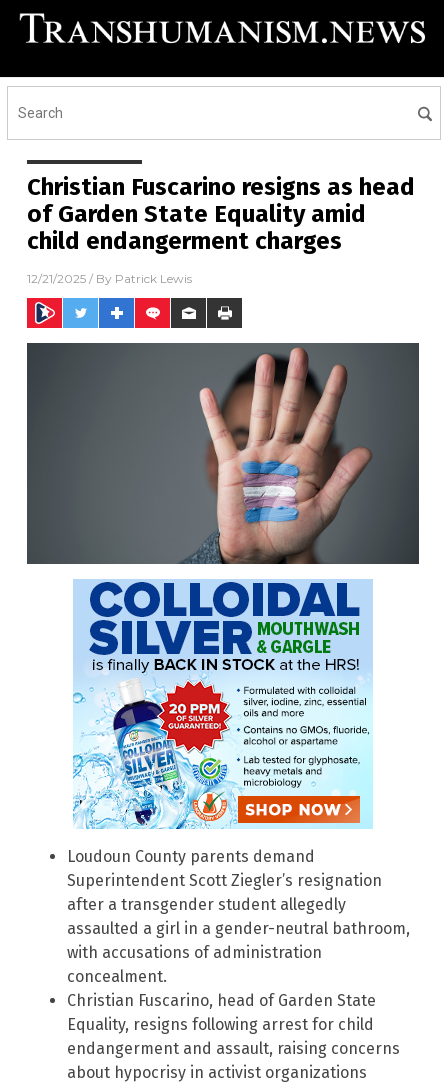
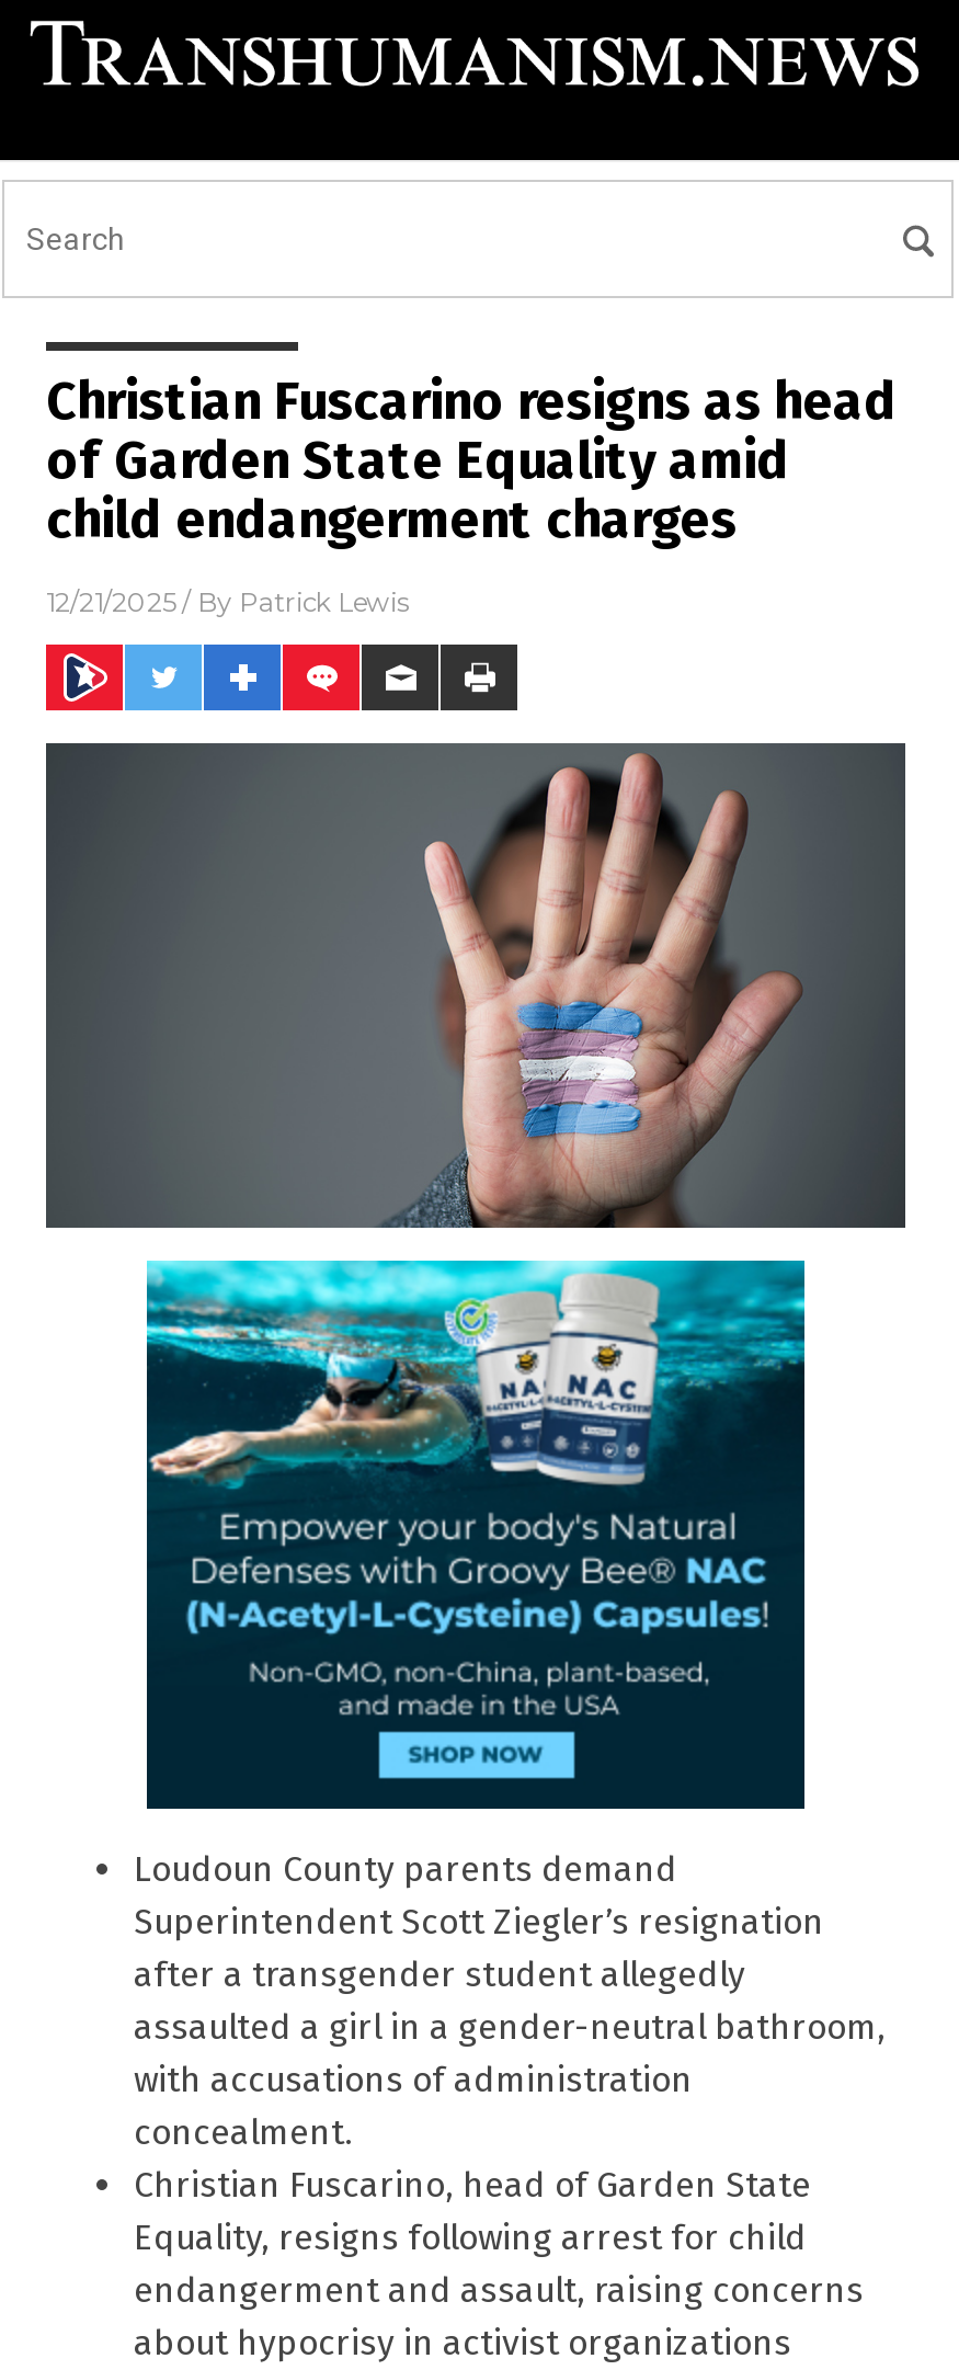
- [image]
+ [image]
